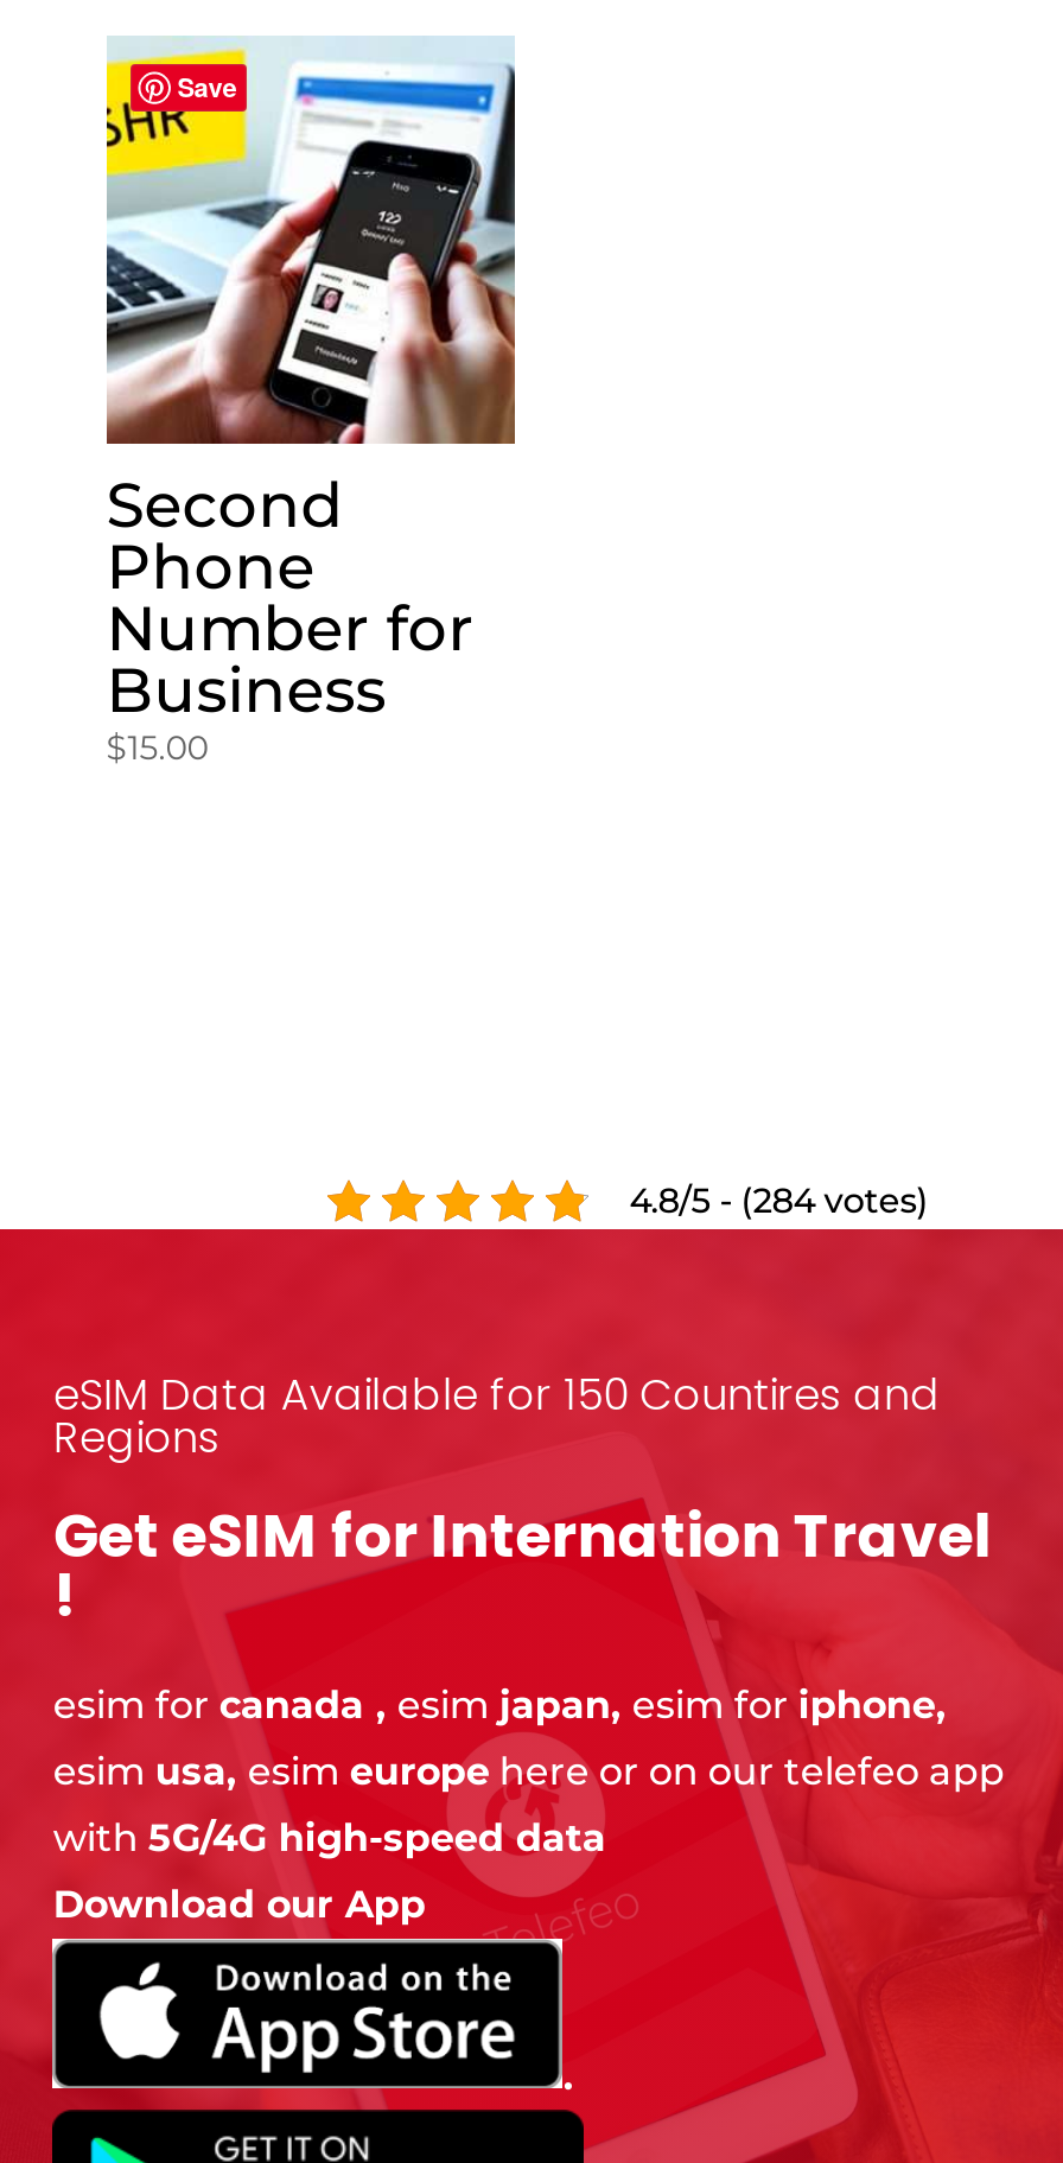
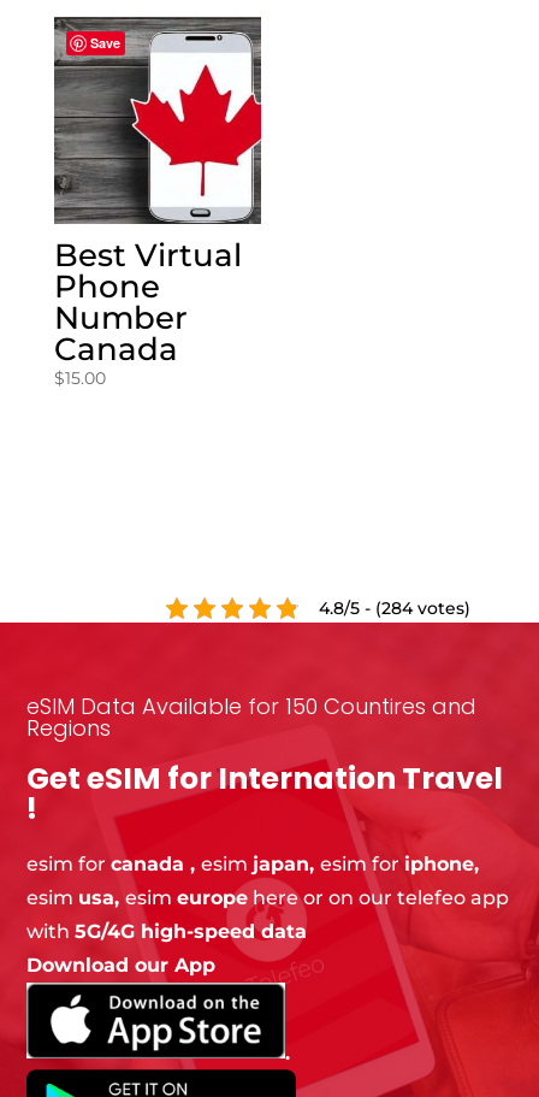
- [image]
- Second
+ [image]
+ Best Virtual

- Number for
- Business
+ Number
+ Canada
